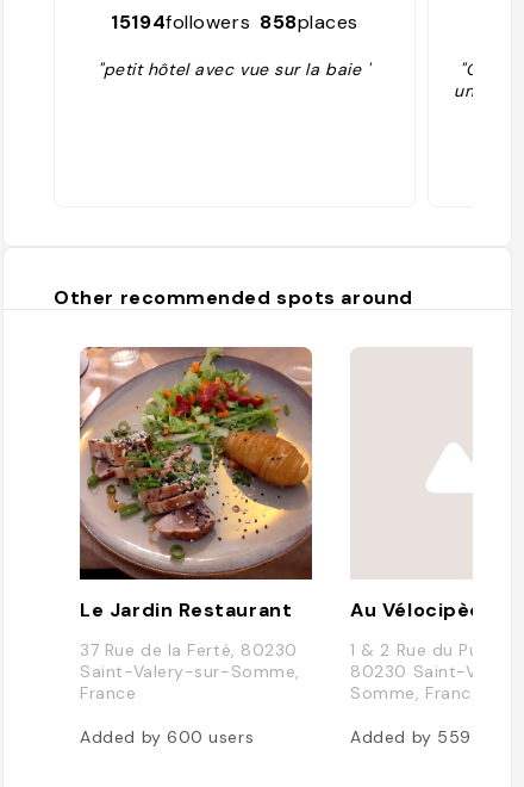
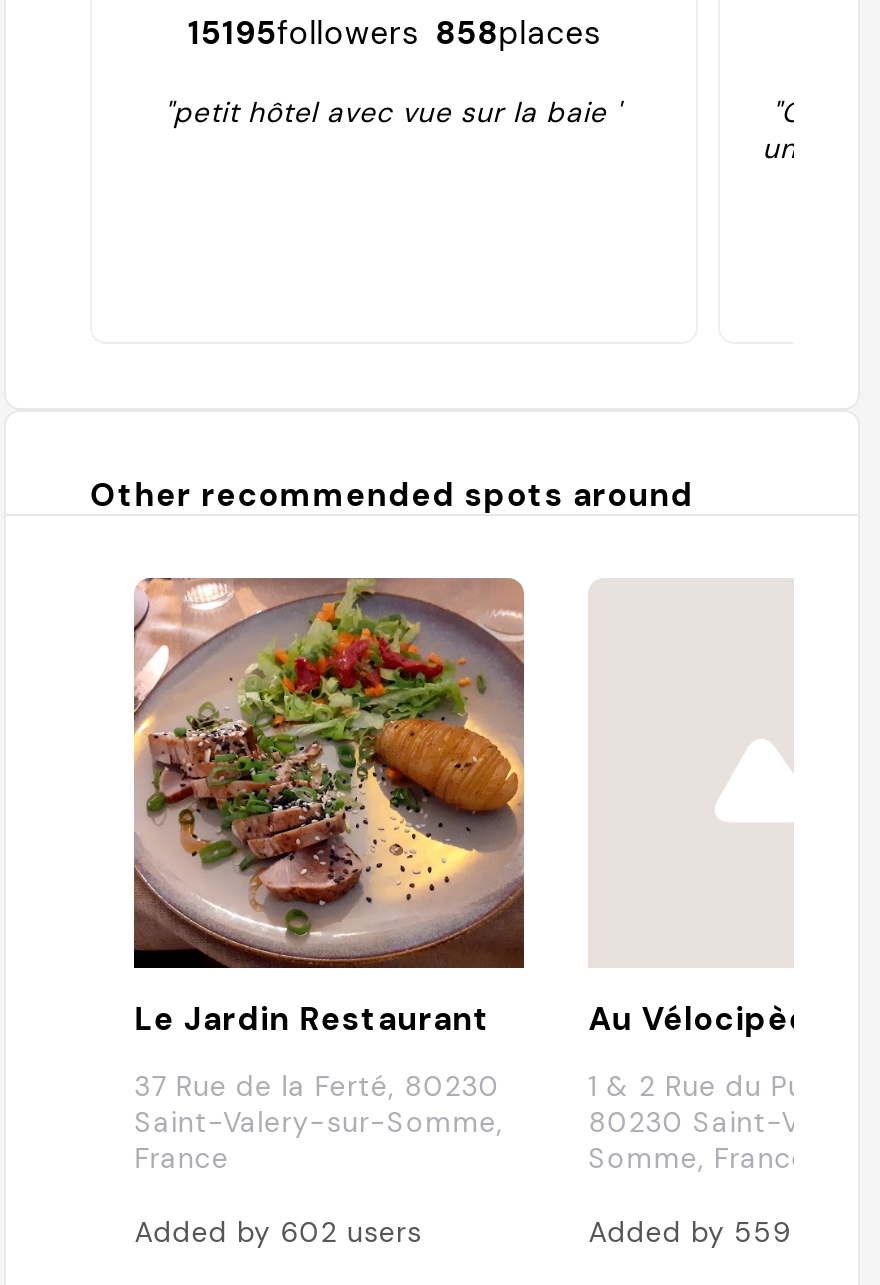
- 15194followers 858places
+ 15195followers 858places

- Added by 600 users
+ Added by 602 users
